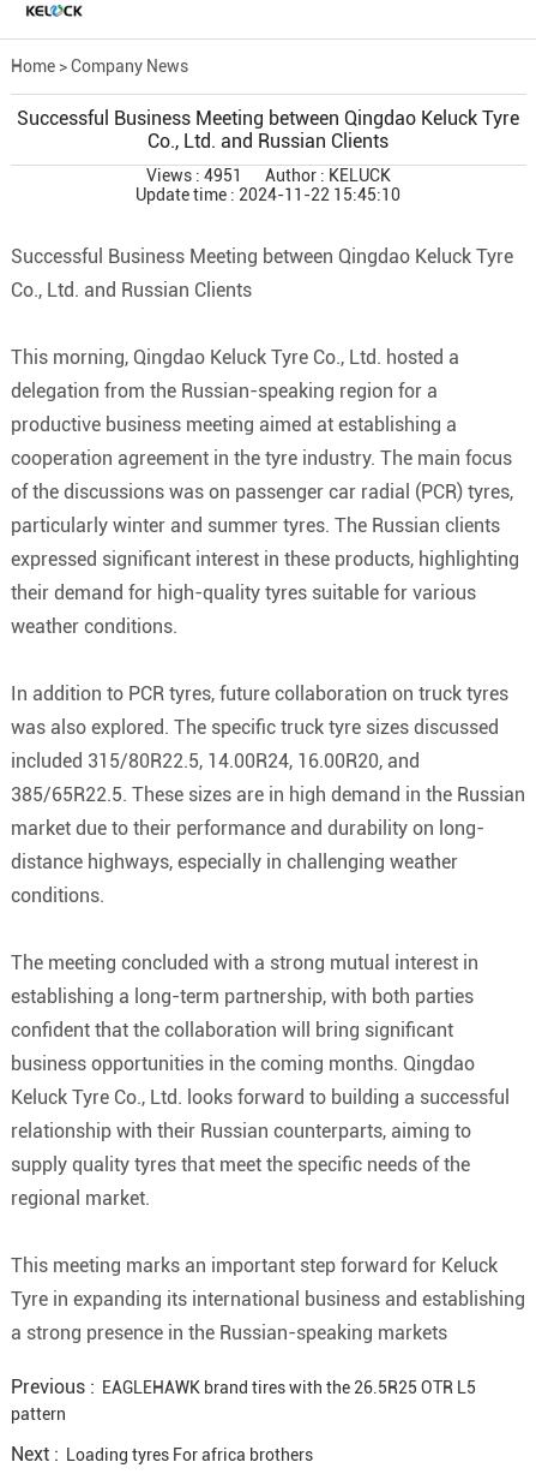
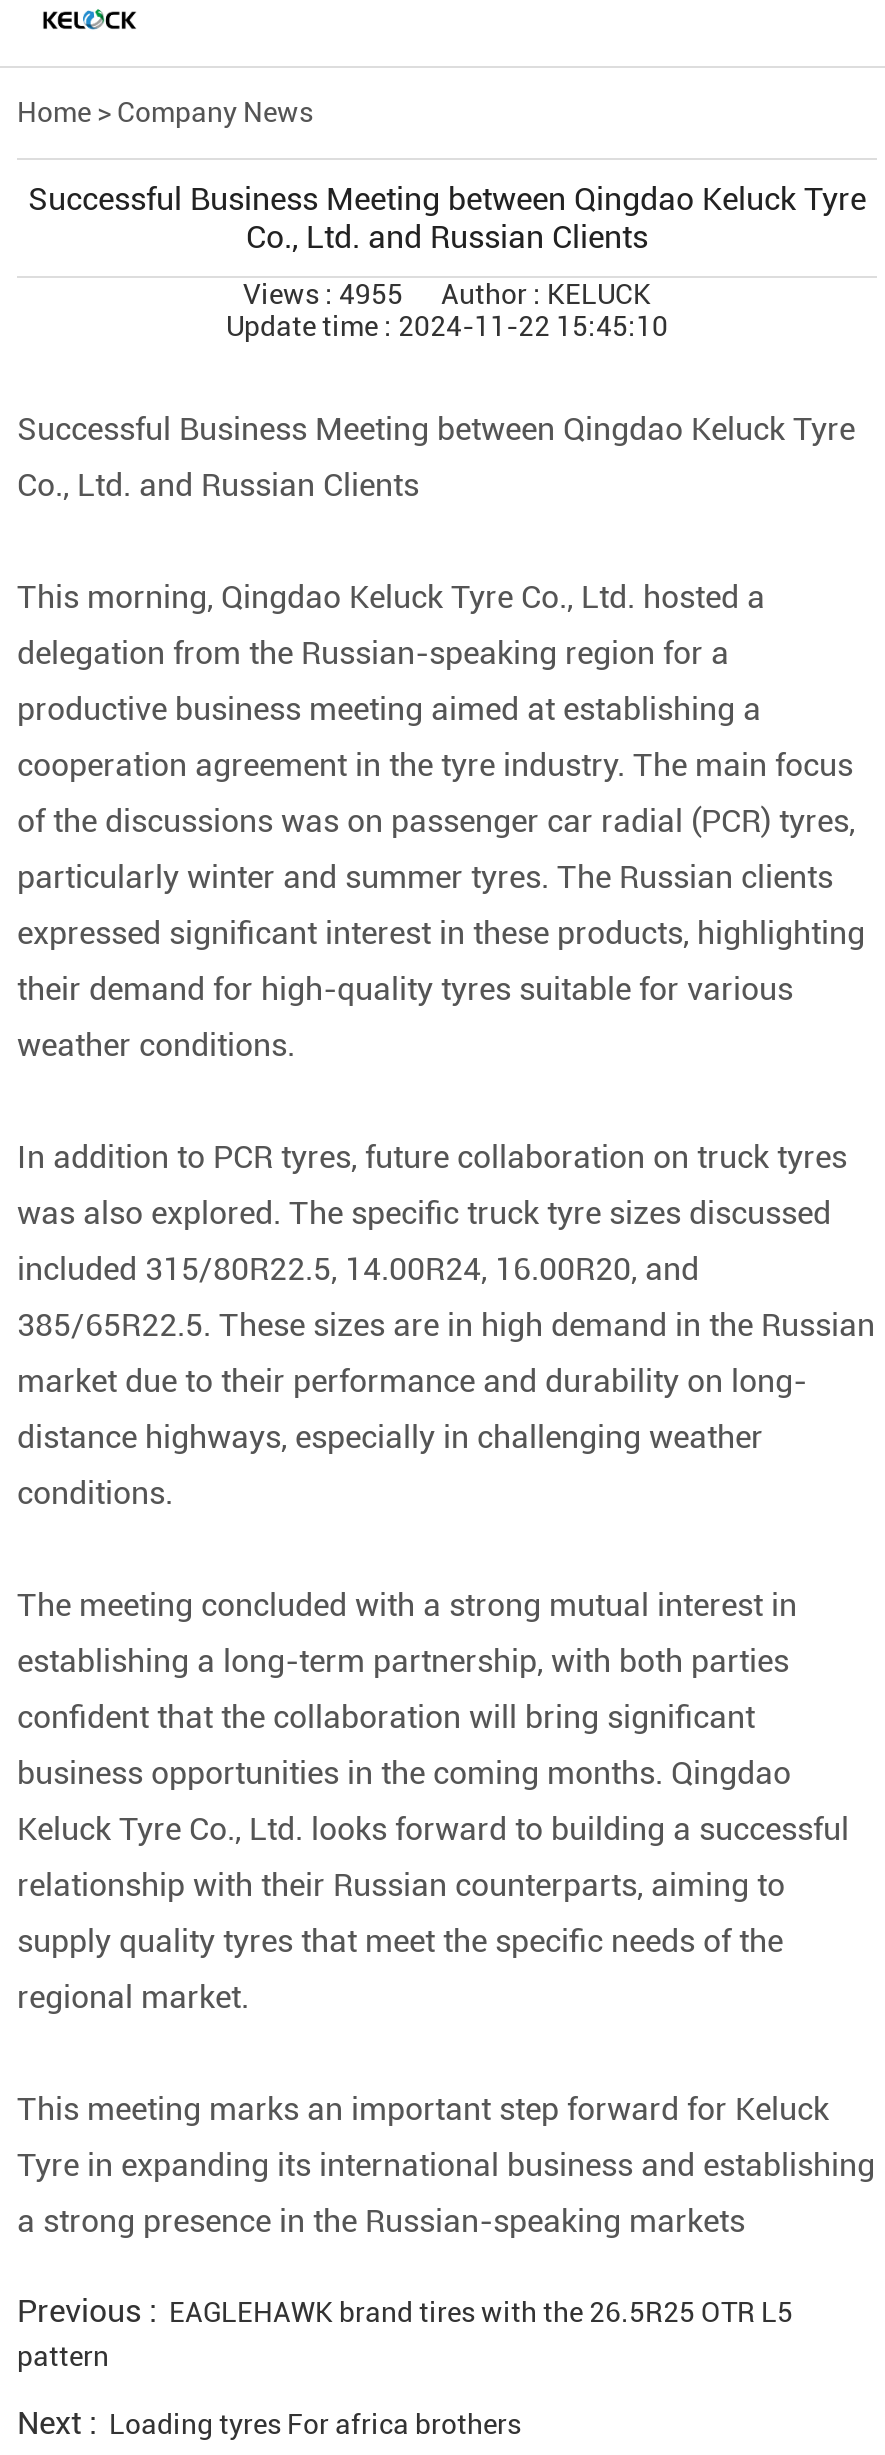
- Views : 4951 Author : KELUCK
+ Views : 4955 Author : KELUCK
